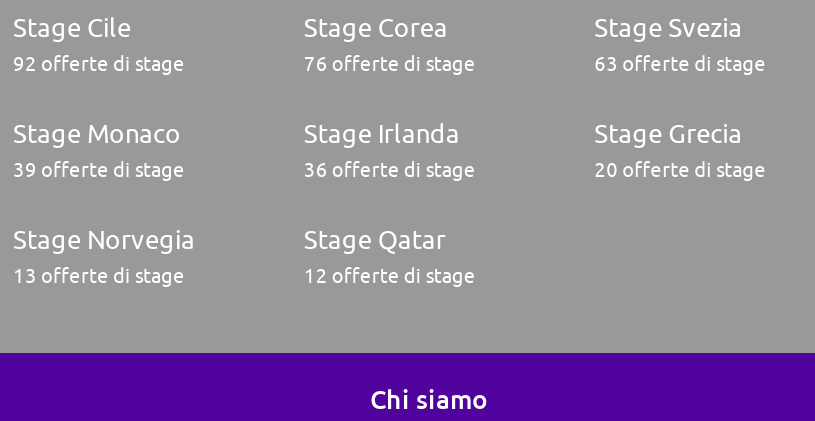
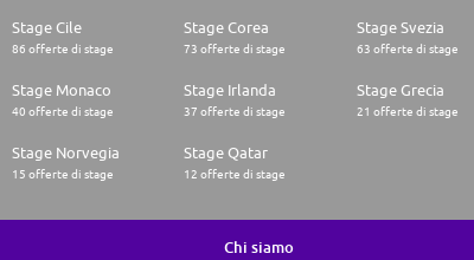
- 92 offerte di stage
+ 86 offerte di stage

- 76 offerte di stage
+ 73 offerte di stage

- 39 offerte di stage
+ 40 offerte di stage

- 36 offerte di stage
+ 37 offerte di stage

- 20 offerte di stage
+ 21 offerte di stage

- 13 offerte di stage
+ 15 offerte di stage
